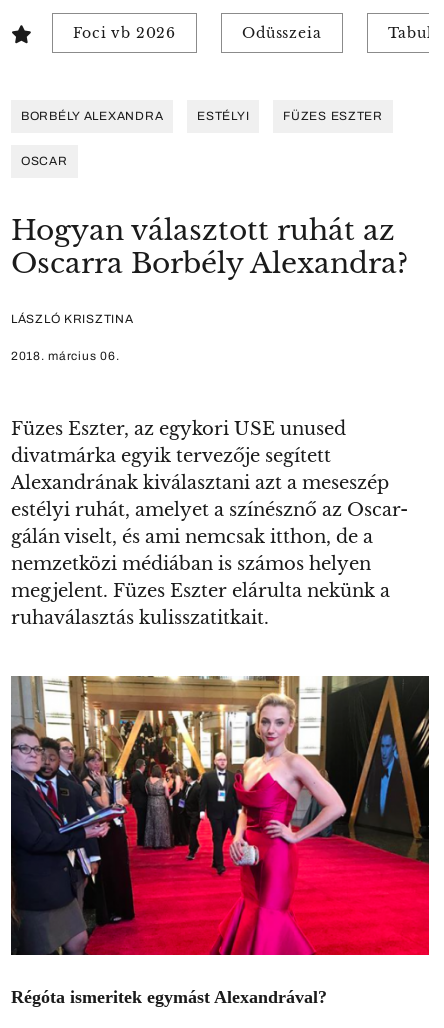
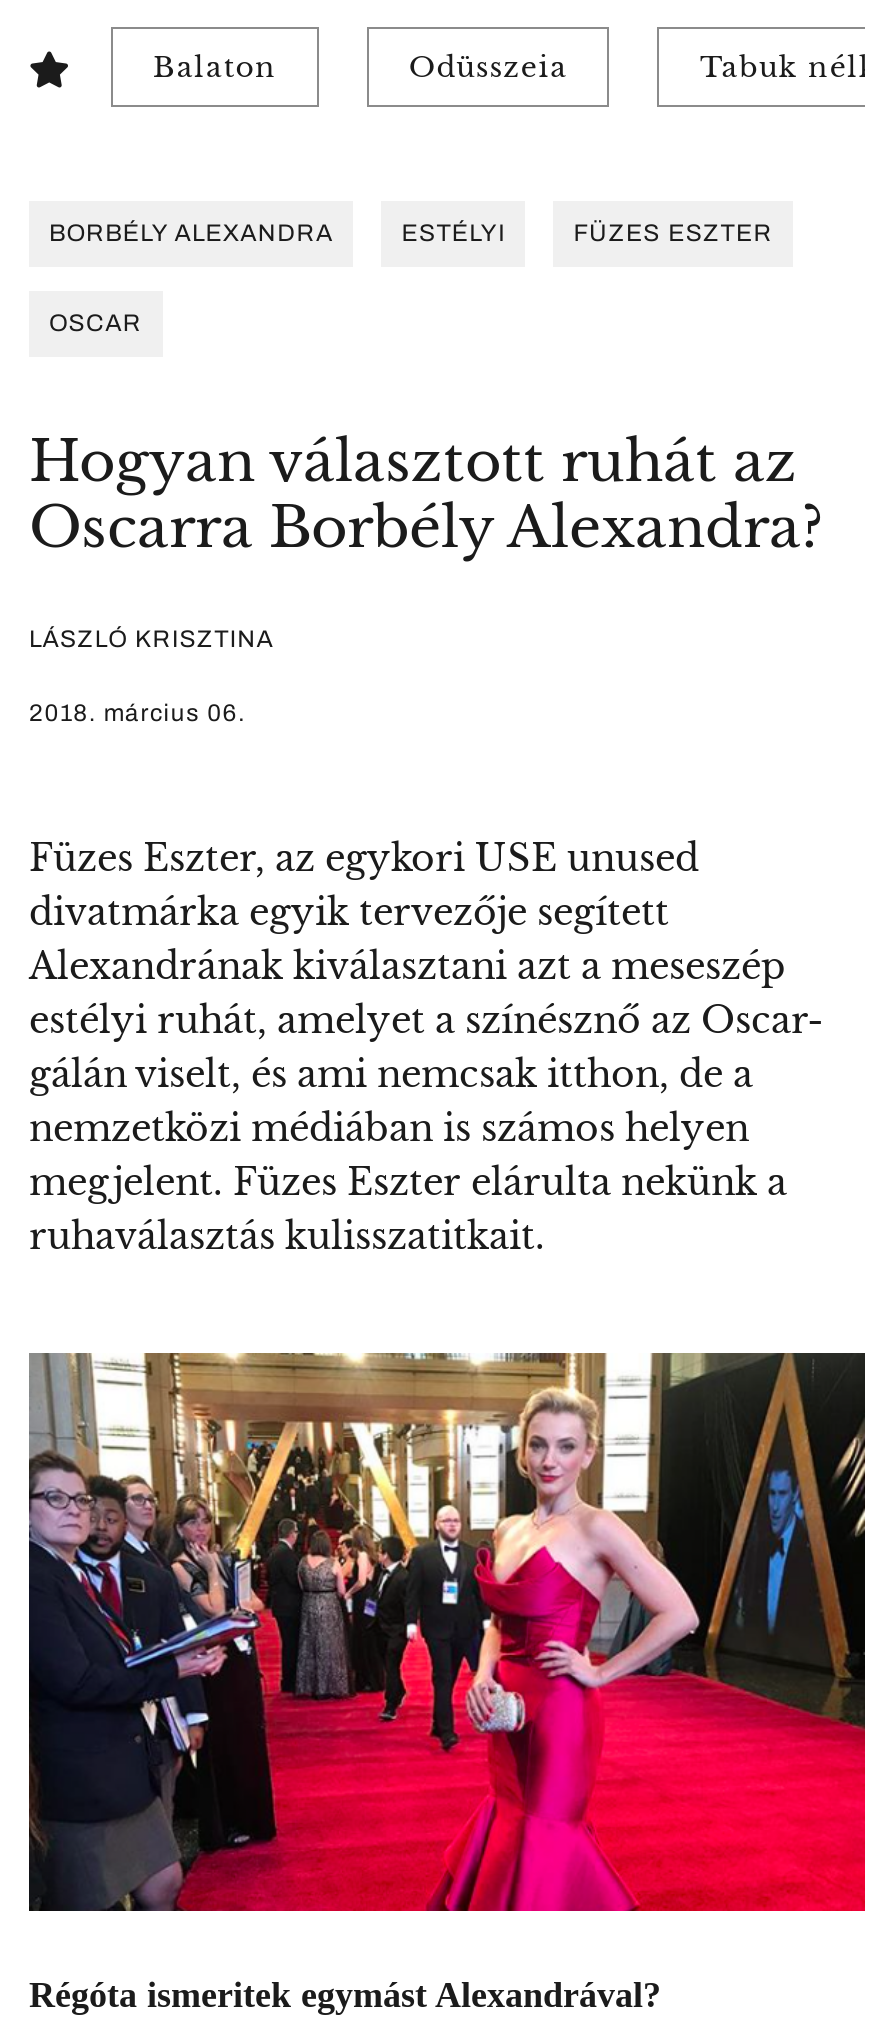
- Foci vb 2026
+ Balaton
